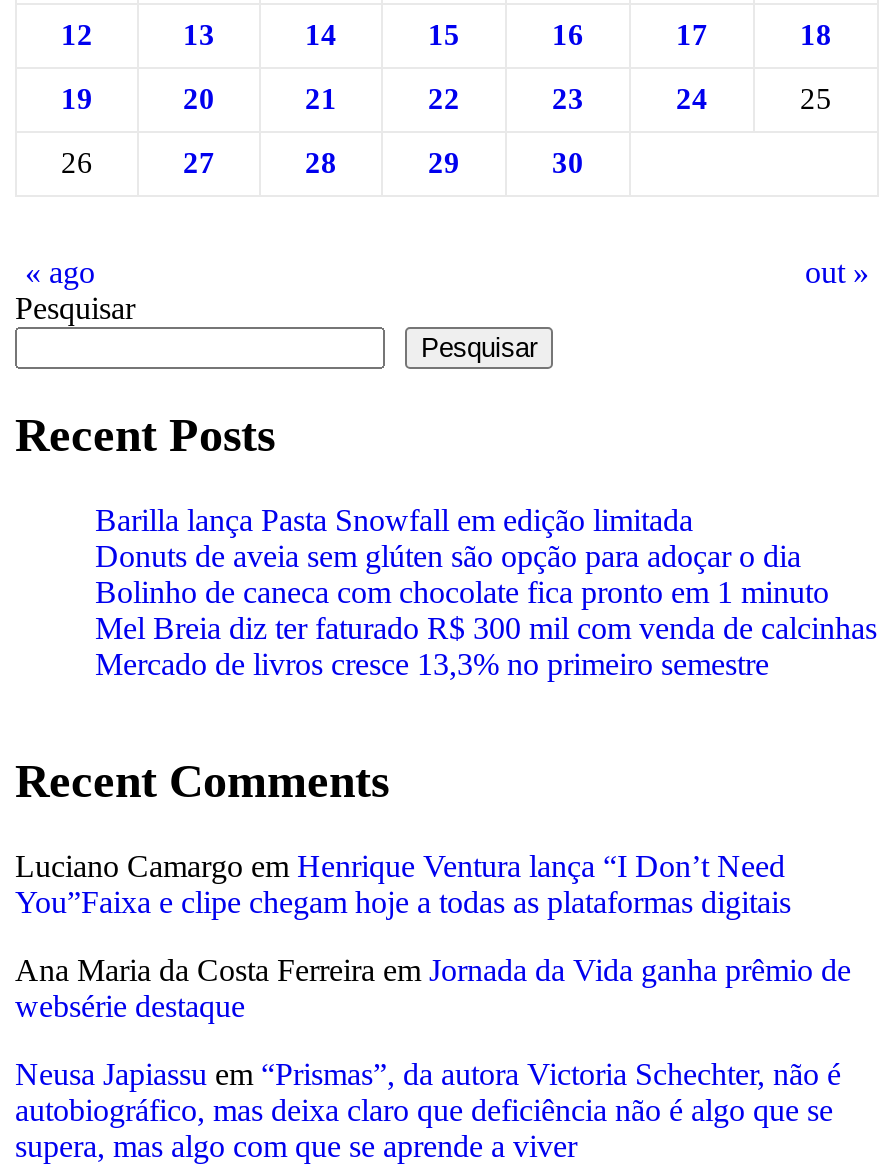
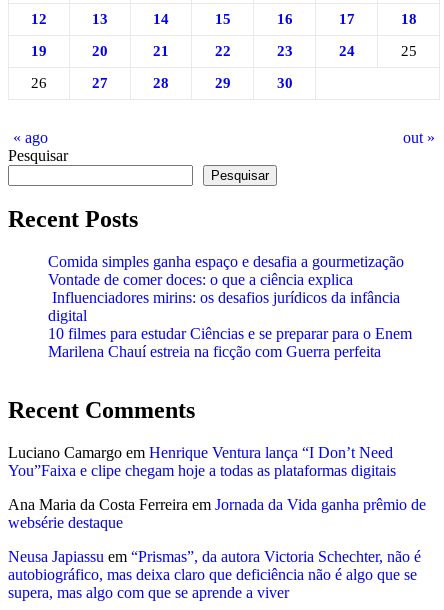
- Barilla lança Pasta Snowfall em edição limitada
- Donuts de aveia sem glúten são opção para adoçar o dia
- Bolinho de caneca com chocolate fica pronto em 1 minuto
- Mel Breia diz ter faturado R$ 300 mil com venda de calcinhas
- Mercado de livros cresce 13,3% no primeiro semestre
+ Comida simples ganha espaço e desafia a gourmetização
+ Vontade de comer doces: o que a ciência explica
+ Influenciadores mirins: os desafios jurídicos da infância
+ digital
+ 10 filmes para estudar Ciências e se preparar para o Enem
+ Marilena Chauí estreia na ficção com Guerra perfeita
